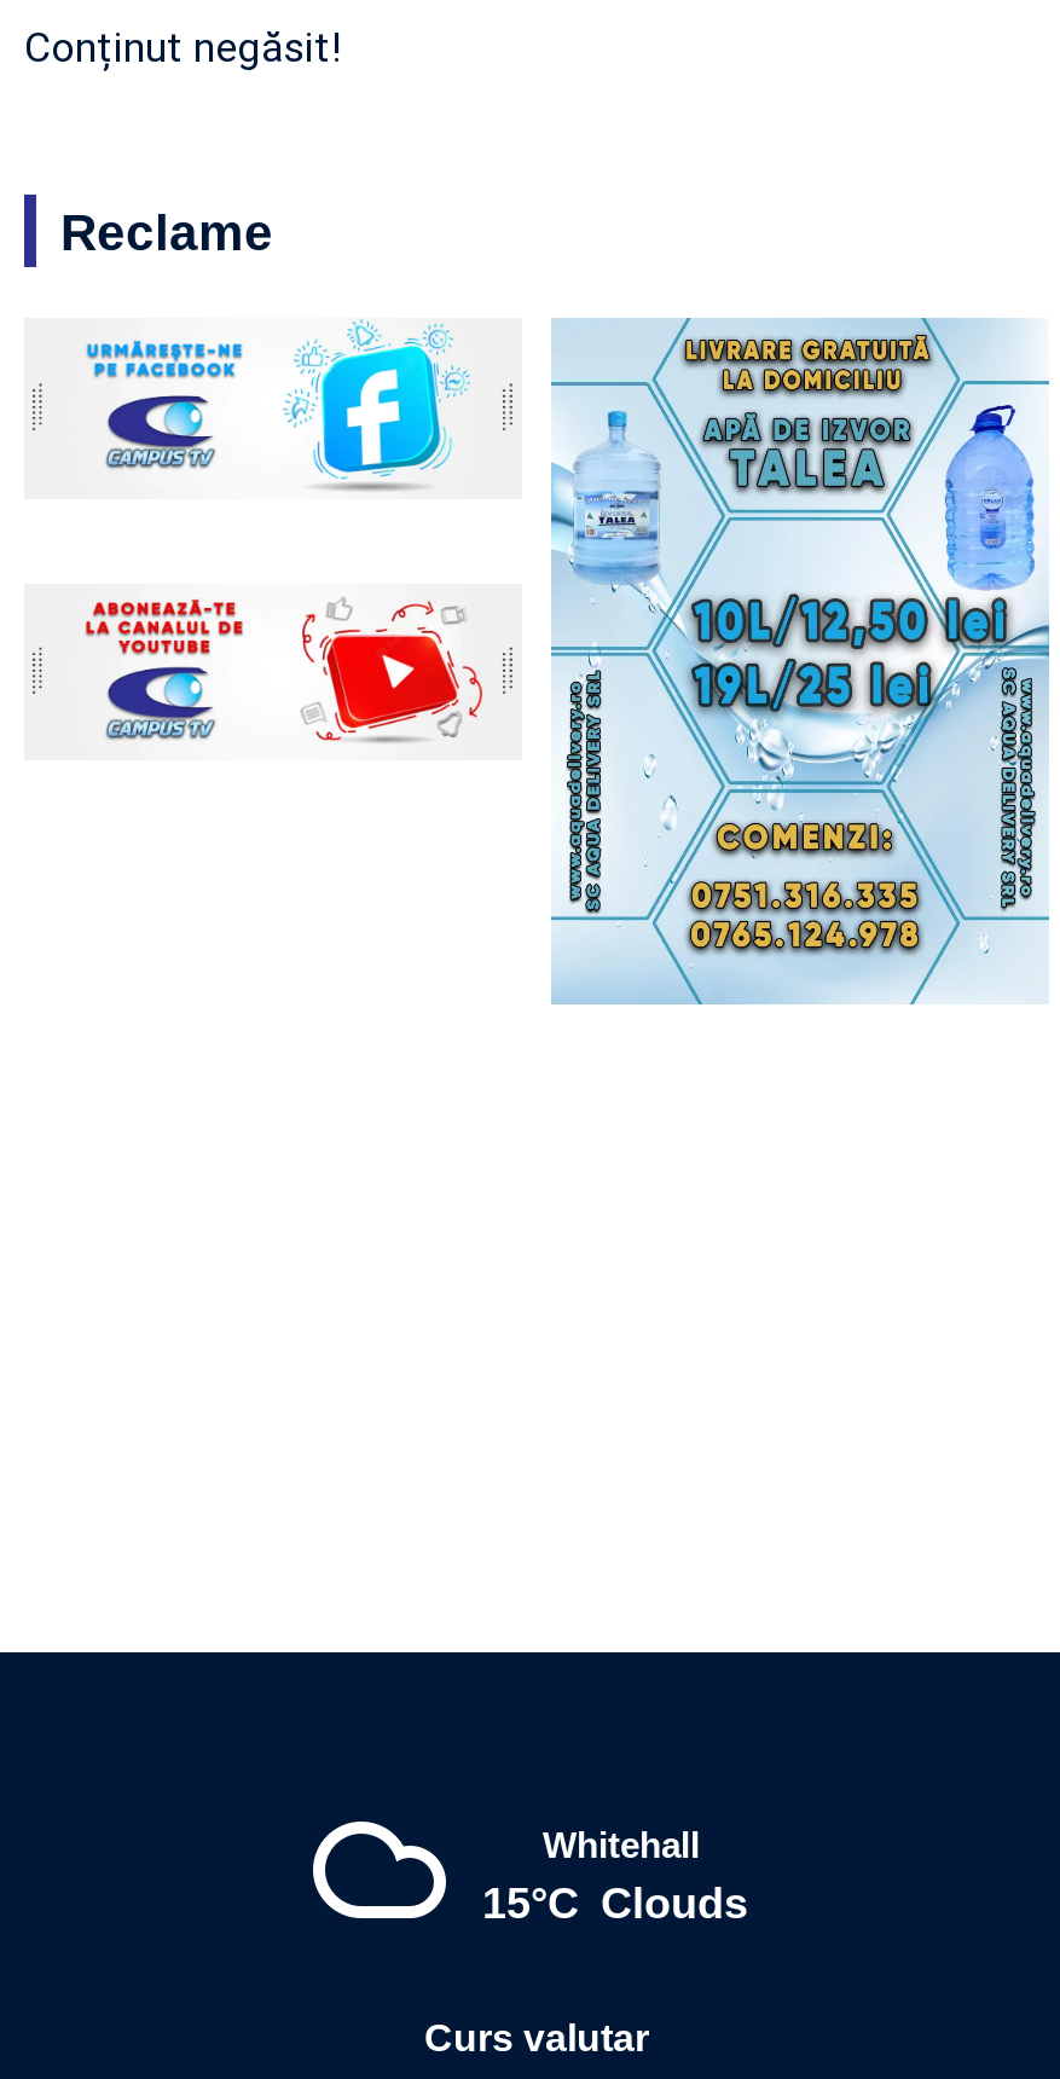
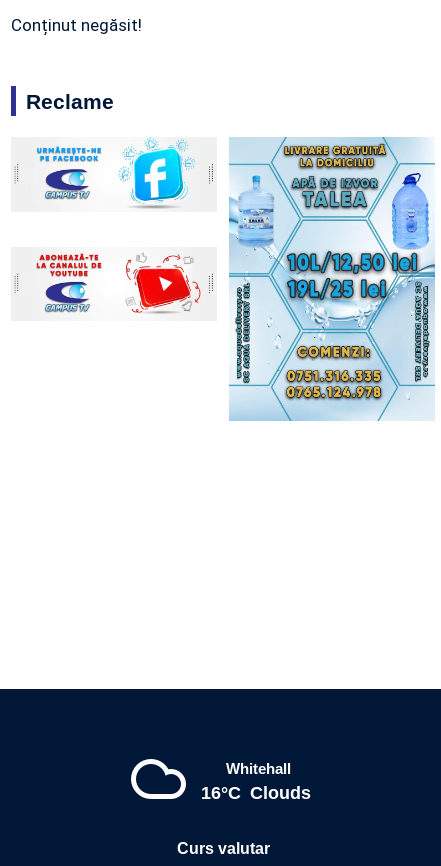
- 15°C Clouds
+ 16°C Clouds
